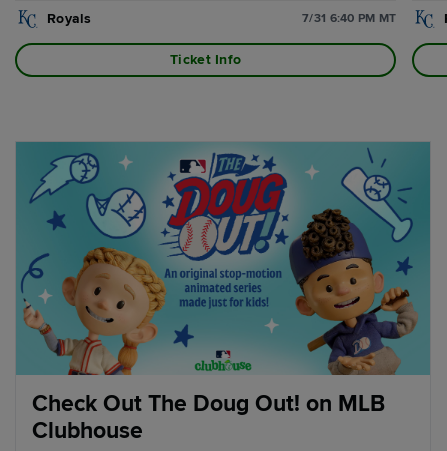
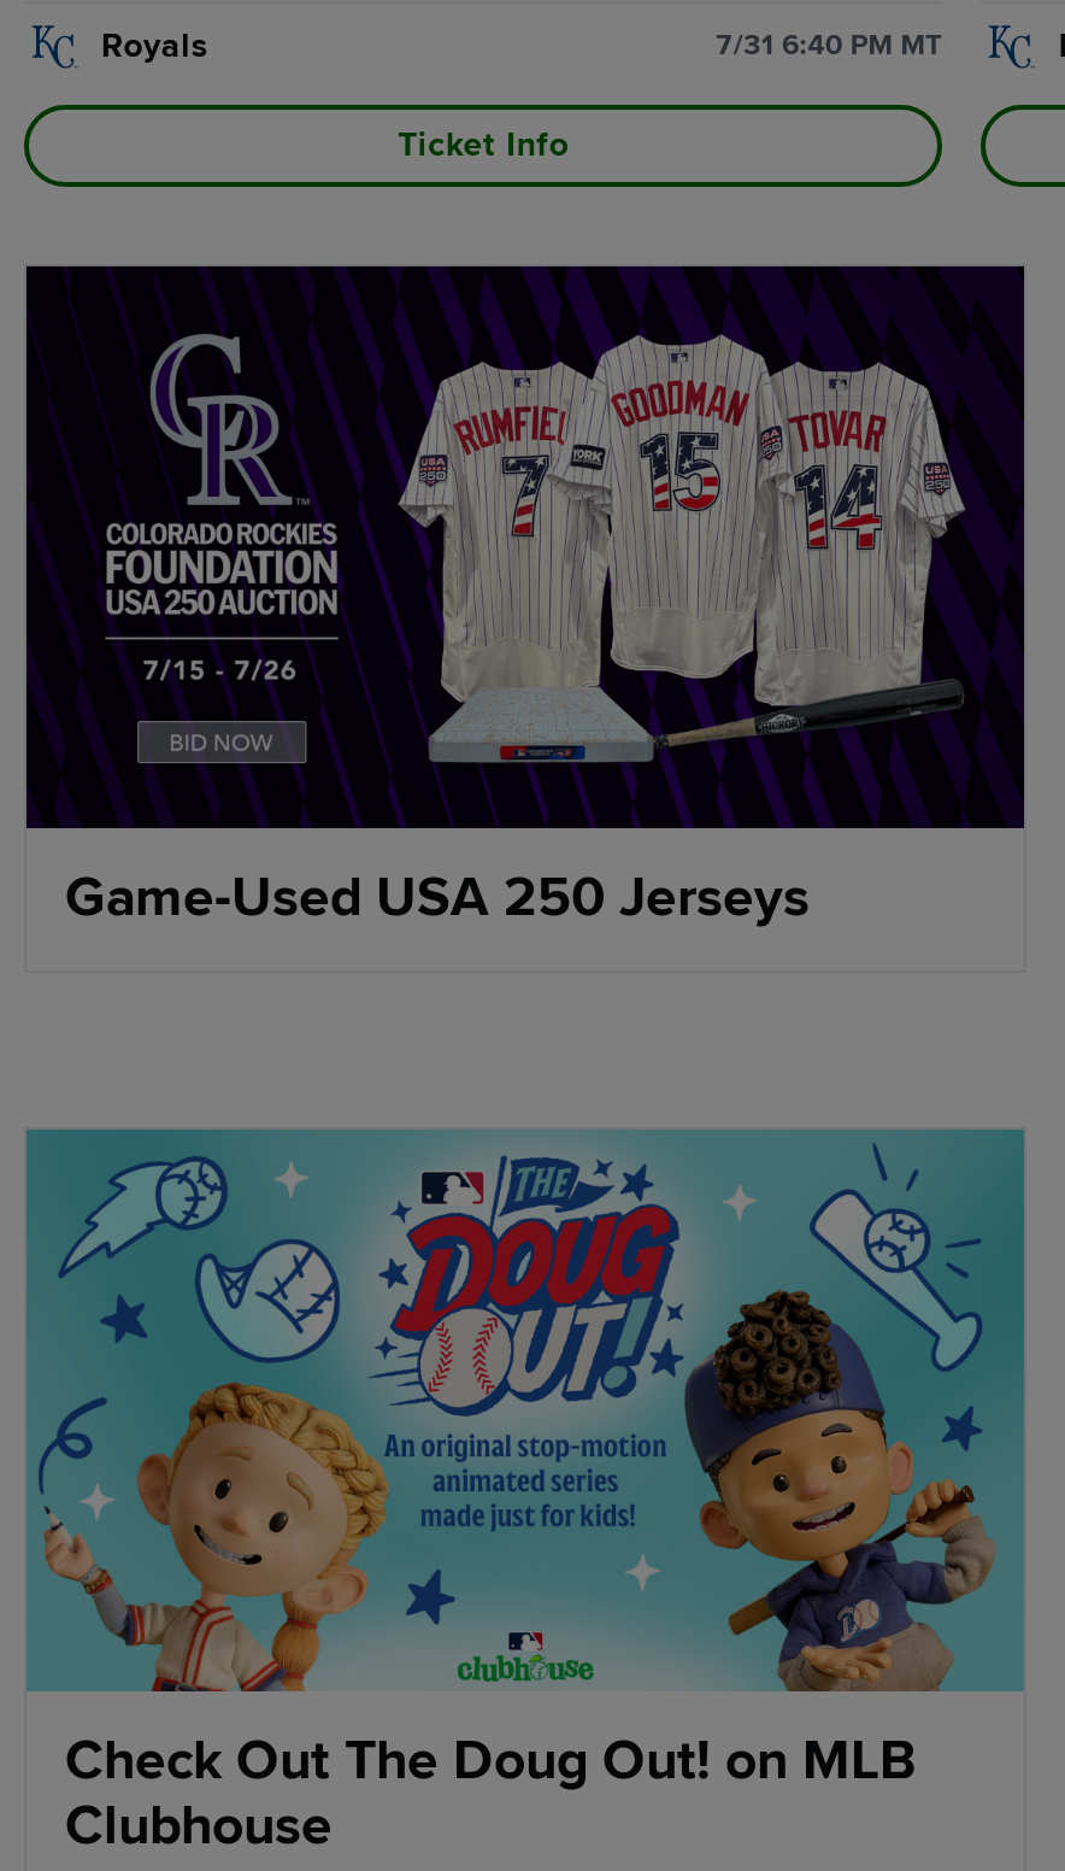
+ [image]
+ Game-Used USA 250 Jerseys
